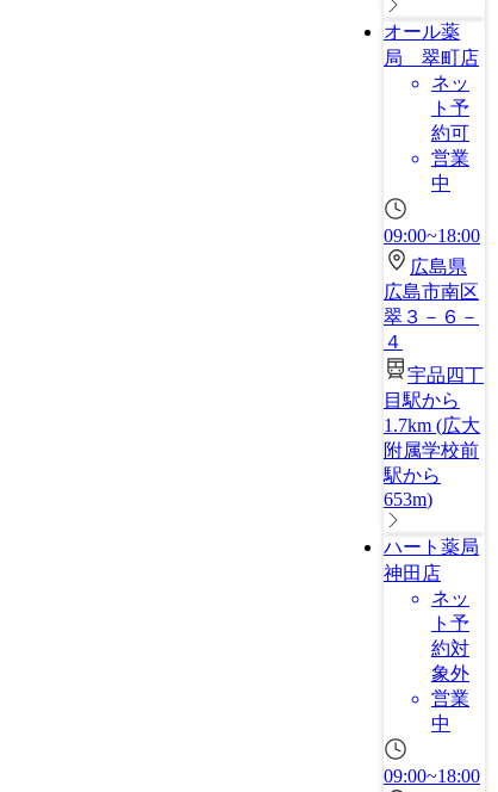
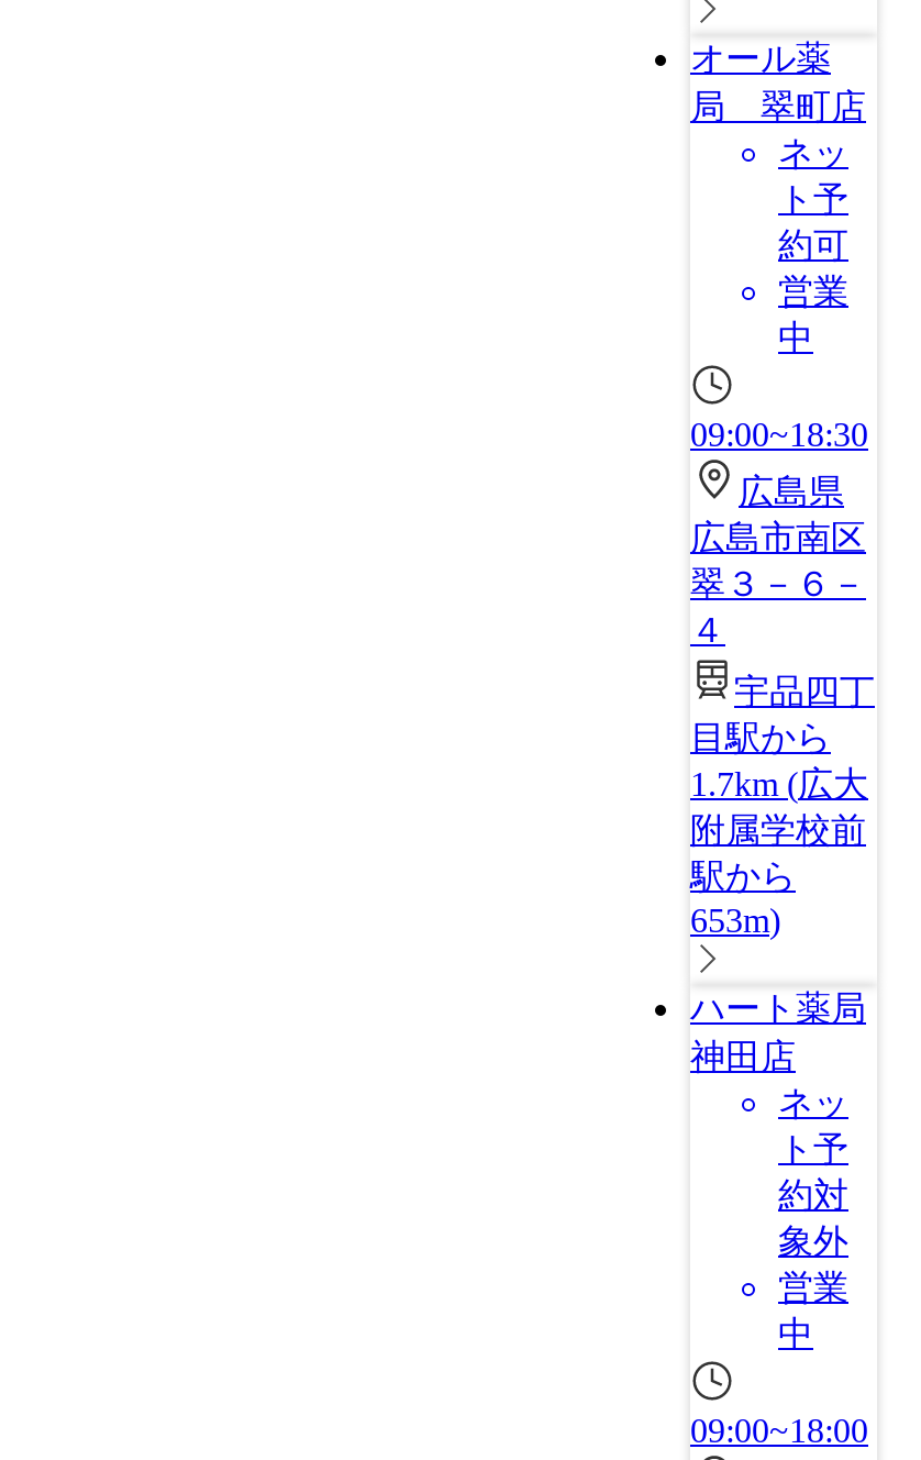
- 09:00~18:00
+ 09:00~18:30
